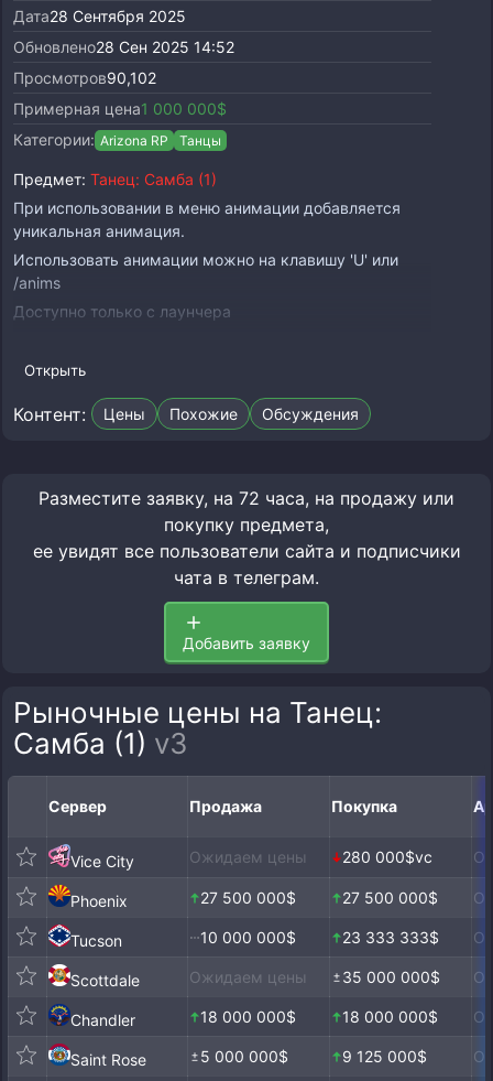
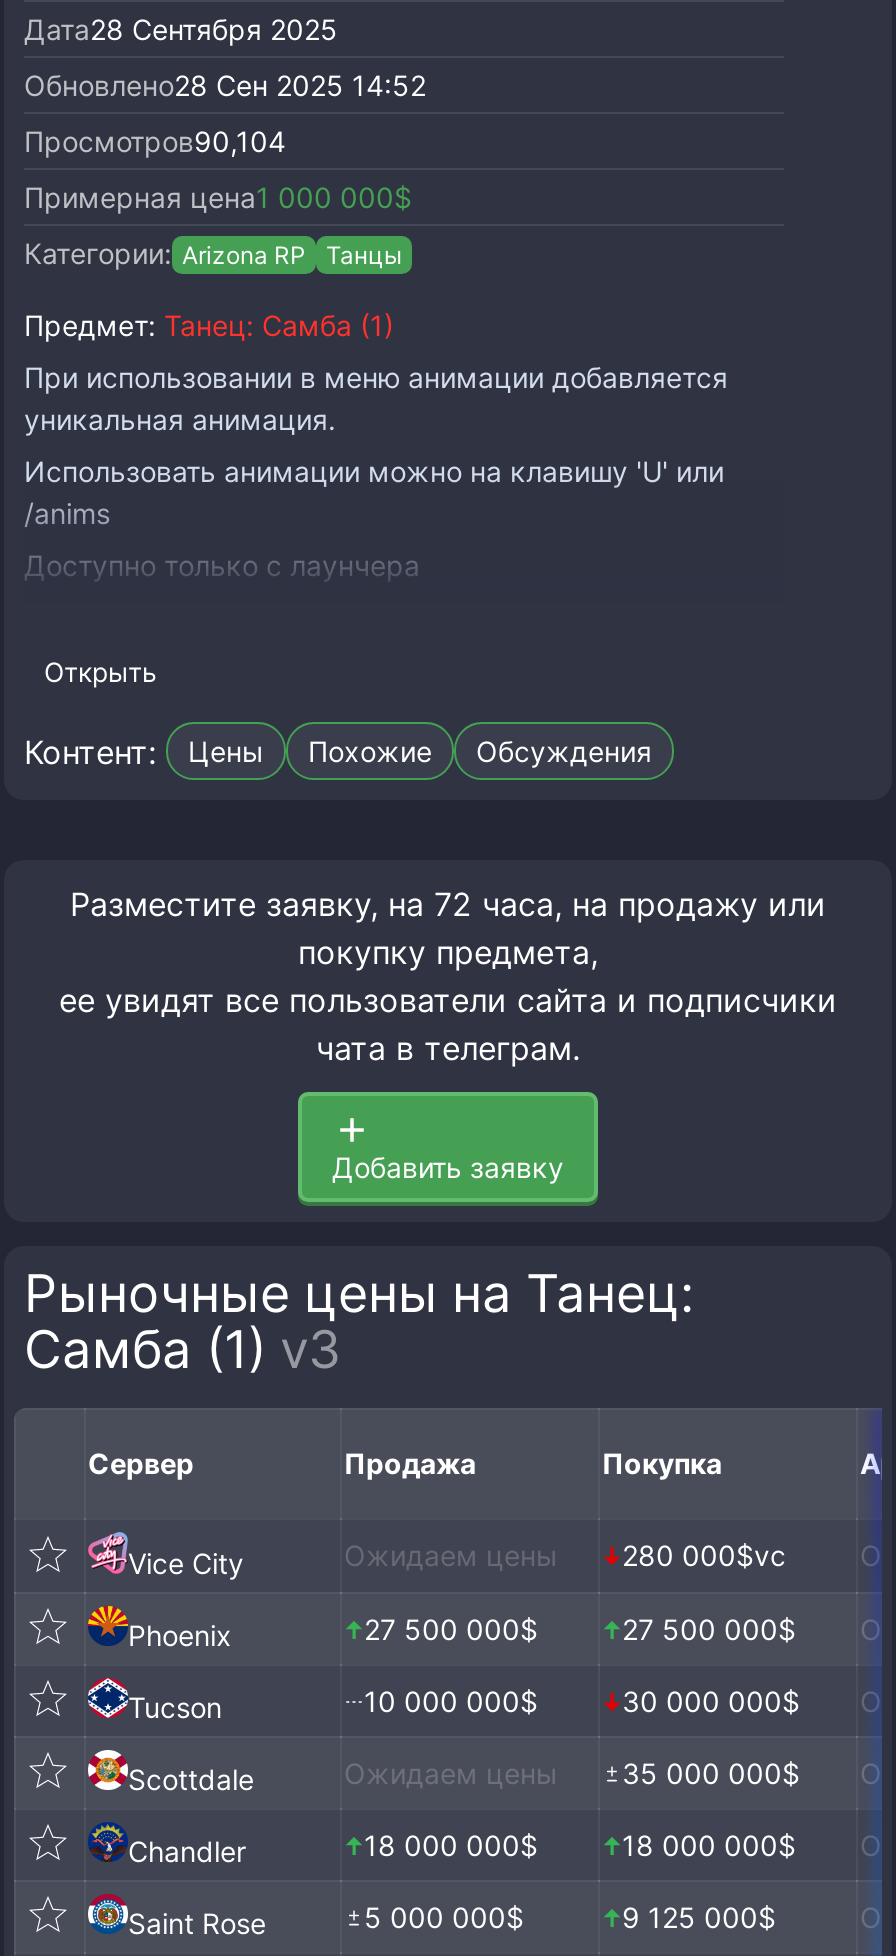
- Просмотров90,102
+ Просмотров90,104

- 23 333 333$
+ 30 000 000$
